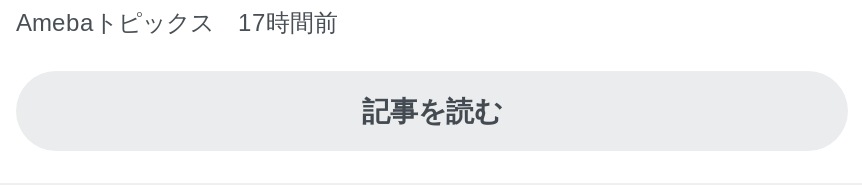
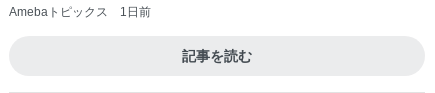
- Amebaトピックス 17時間前
+ Amebaトピックス 1日前
